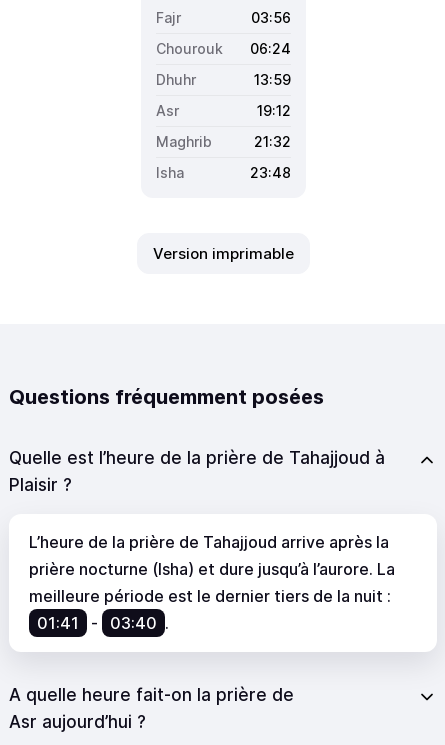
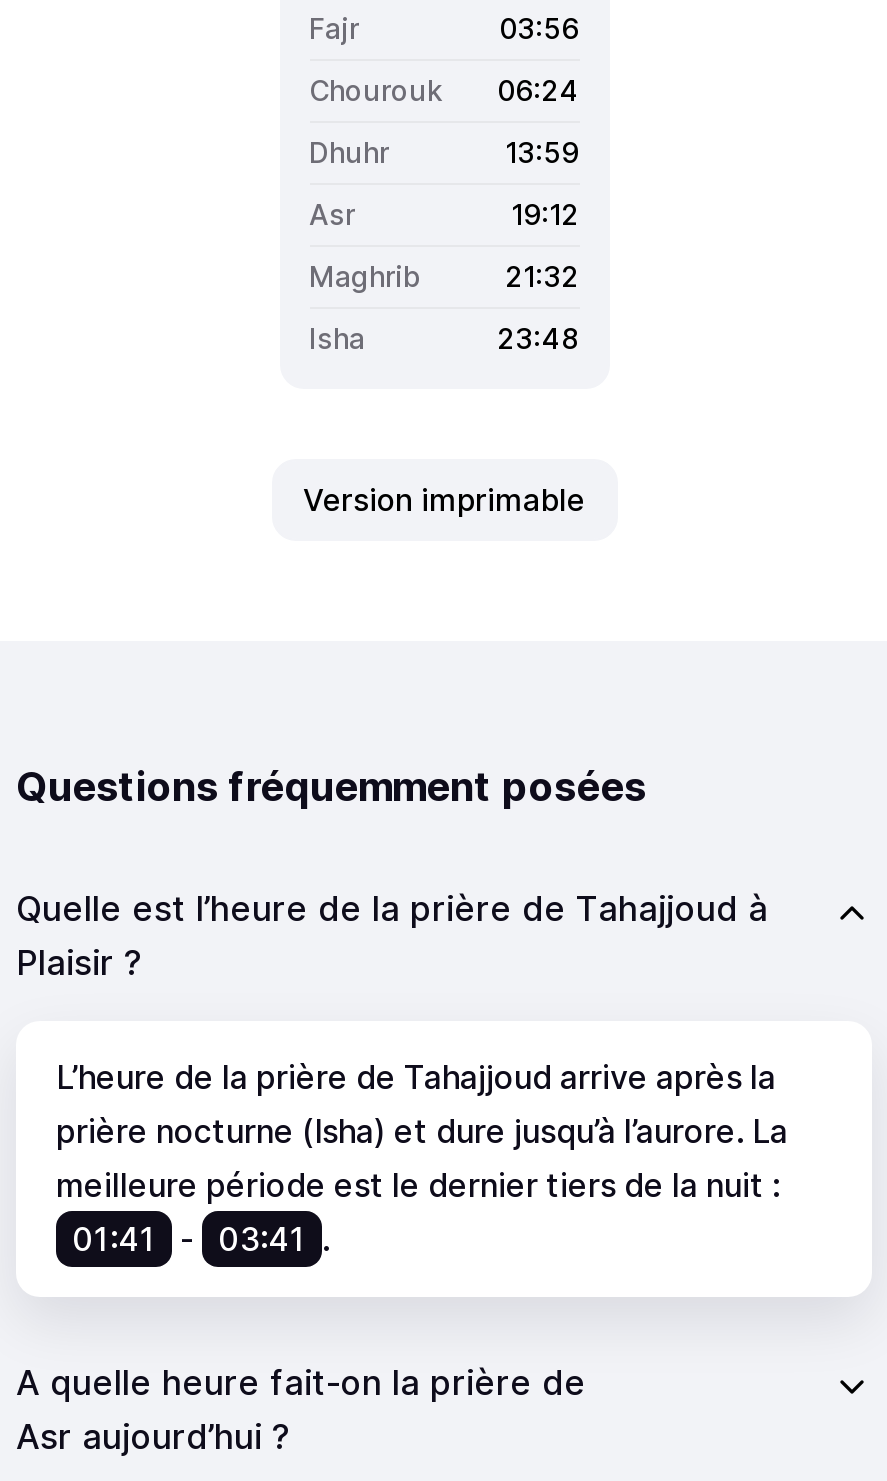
- 01:41 - 03:40 .
+ 01:41 - 03:41 .
